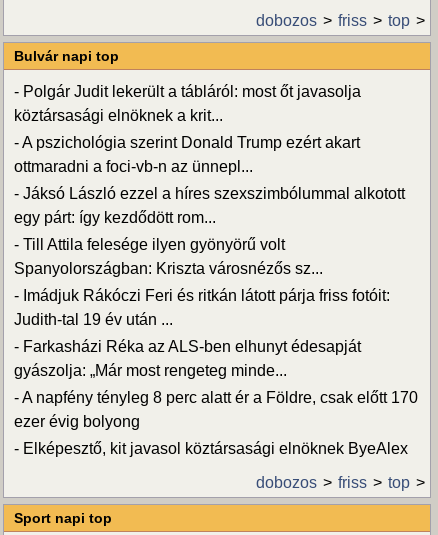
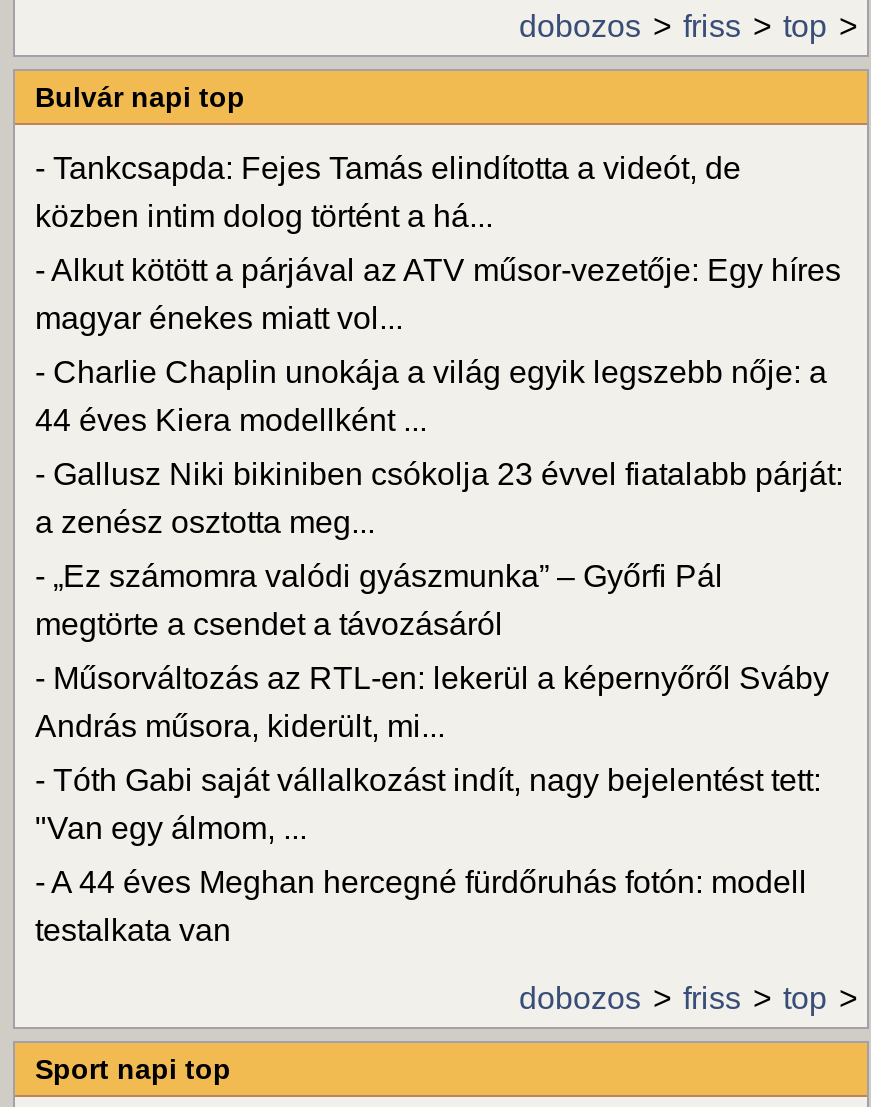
- - Polgár Judit lekerült a tábláról: most őt javasolja
- köztársasági elnöknek a krit...
+ - Tankcsapda: Fejes Tamás elindította a videót, de
+ közben intim dolog történt a há...

- - A pszichológia szerint Donald Trump ezért akart
- ottmaradni a foci-vb-n az ünnepl...
+ - Alkut kötött a párjával az ATV műsor-vezetője: Egy híres
+ magyar énekes miatt vol...

- - Jáksó László ezzel a híres szexszimbólummal alkotott
- egy párt: így kezdődött rom...
+ - Charlie Chaplin unokája a világ egyik legszebb nője: a
+ 44 éves Kiera modellként ...

- - Till Attila felesége ilyen gyönyörű volt
- Spanyolországban: Kriszta városnézős sz...
+ - Gallusz Niki bikiniben csókolja 23 évvel fiatalabb párját:
+ a zenész osztotta meg...

- - Imádjuk Rákóczi Feri és ritkán látott párja friss fotóit:
- Judith-tal 19 év után ...
+ - „Ez számomra valódi gyászmunka” – Győrfi Pál
+ megtörte a csendet a távozásáról

- - Farkasházi Réka az ALS-ben elhunyt édesapját
- gyászolja: „Már most rengeteg minde...
+ - Műsorváltozás az RTL-en: lekerül a képernyőről Sváby
+ András műsora, kiderült, mi...

- - A napfény tényleg 8 perc alatt ér a Földre, csak előtt 170
- ezer évig bolyong
+ - Tóth Gabi saját vállalkozást indít, nagy bejelentést tett:
+ "Van egy álmom, ...

- - Elképesztő, kit javasol köztársasági elnöknek ByeAlex
+ - A 44 éves Meghan hercegné fürdőruhás fotón: modell
+ testalkata van
